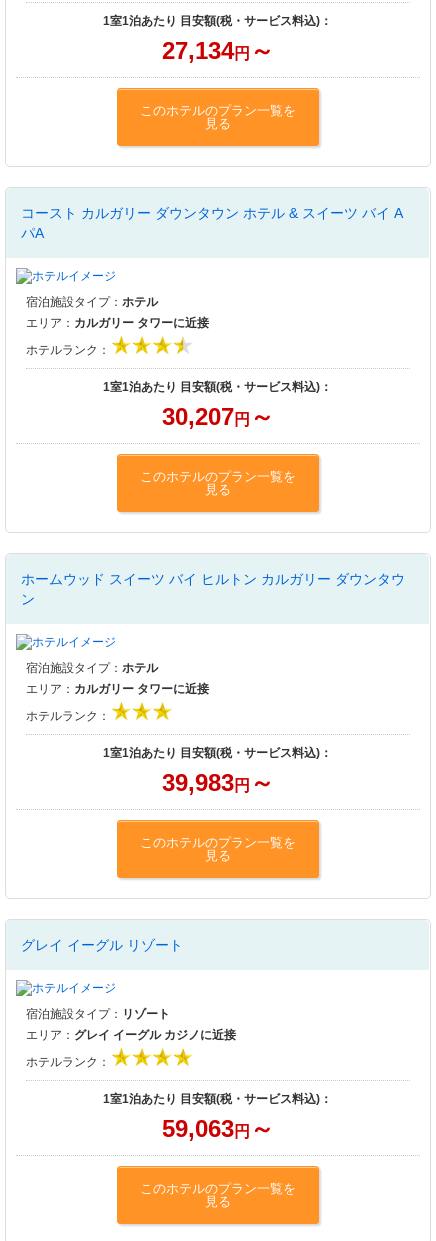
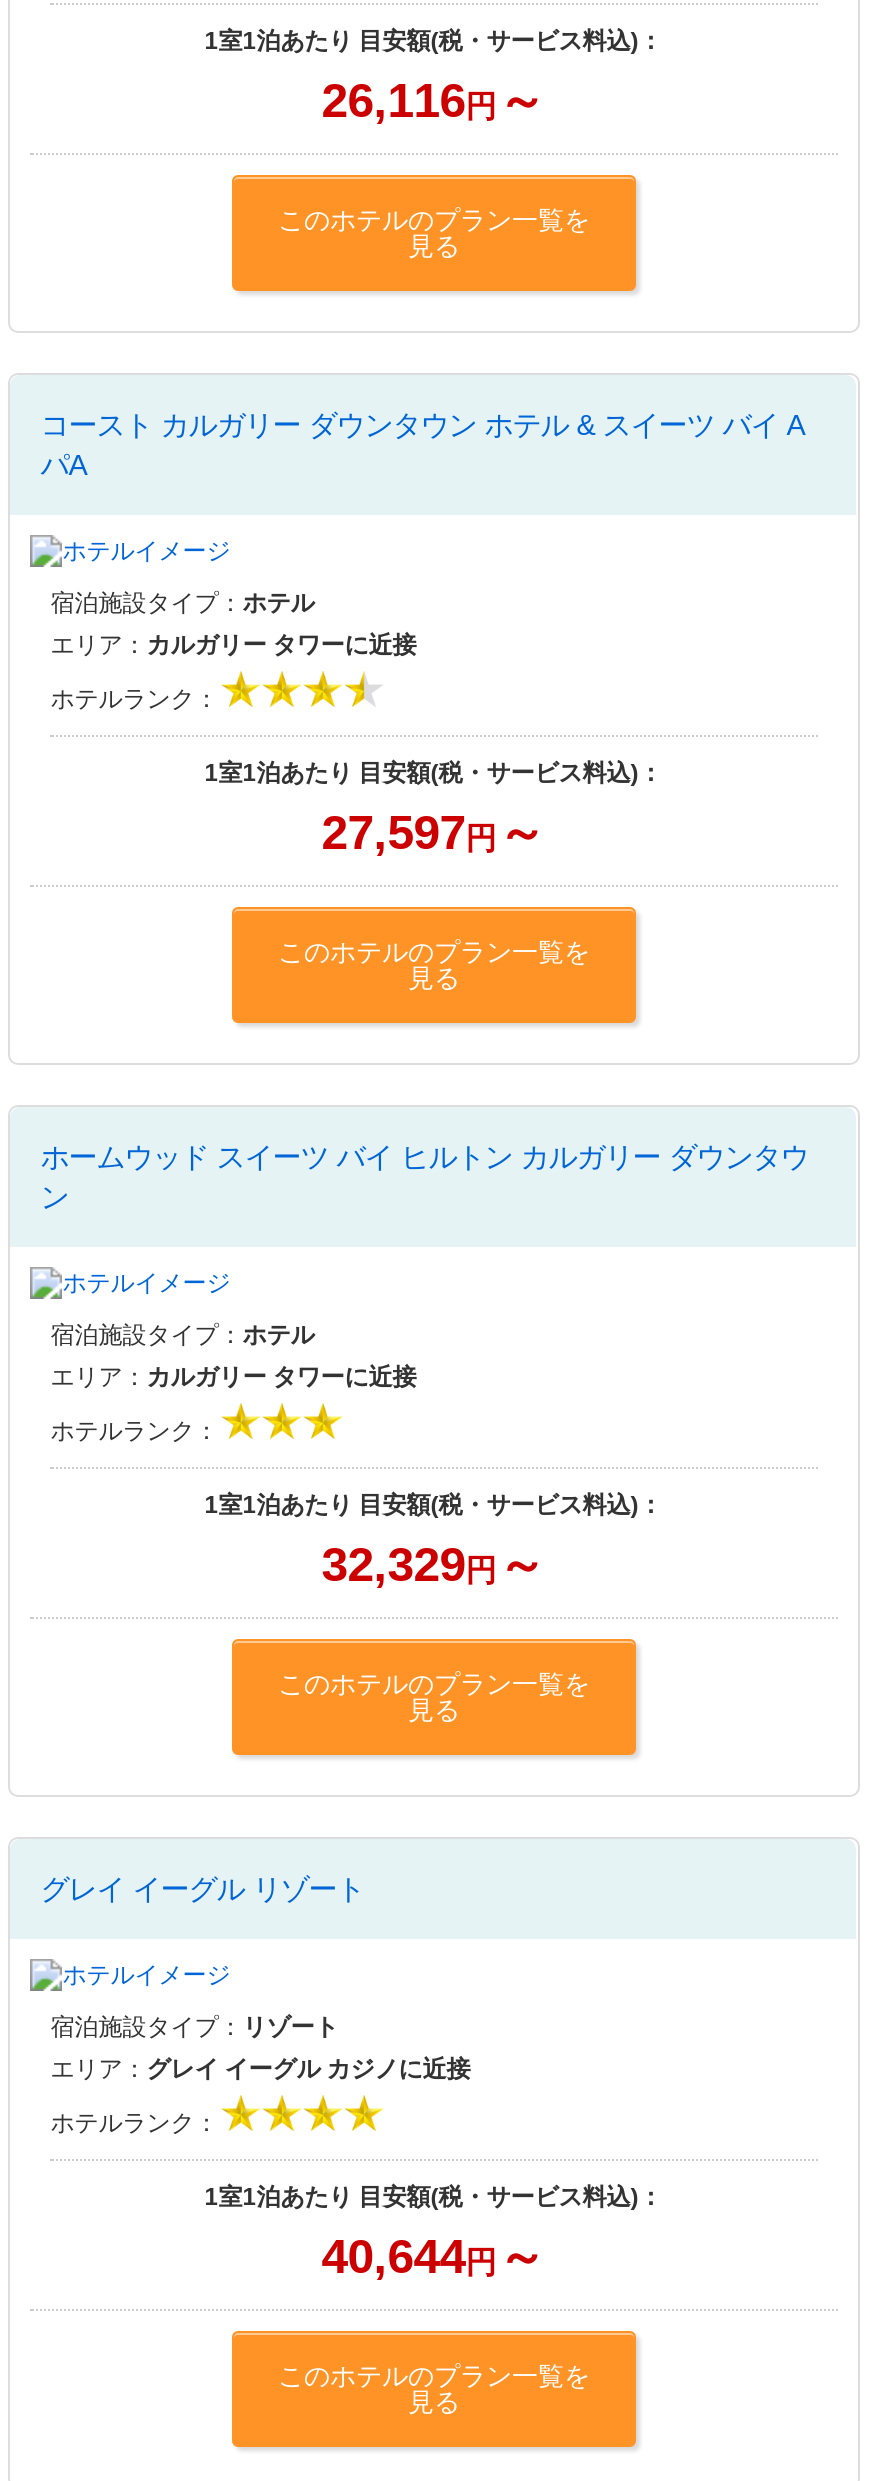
- 27,134円～
+ 26,116円～

- 30,207円～
+ 27,597円～

- 39,983円～
+ 32,329円～

- 59,063円～
+ 40,644円～
